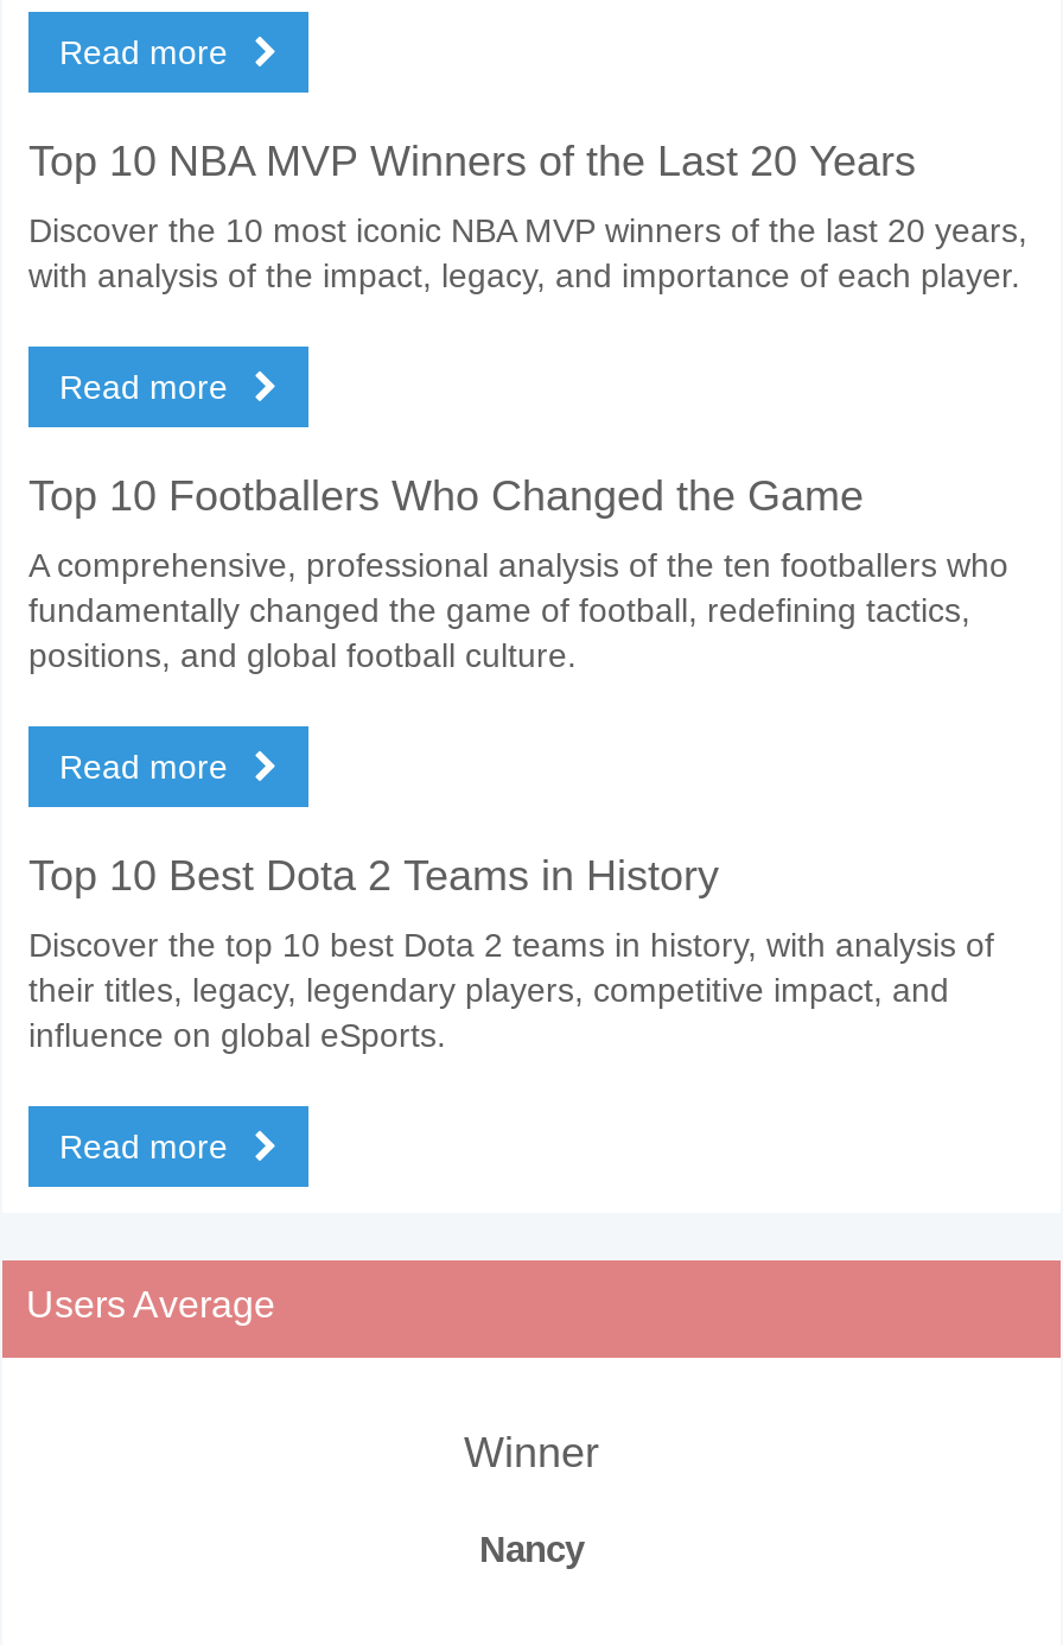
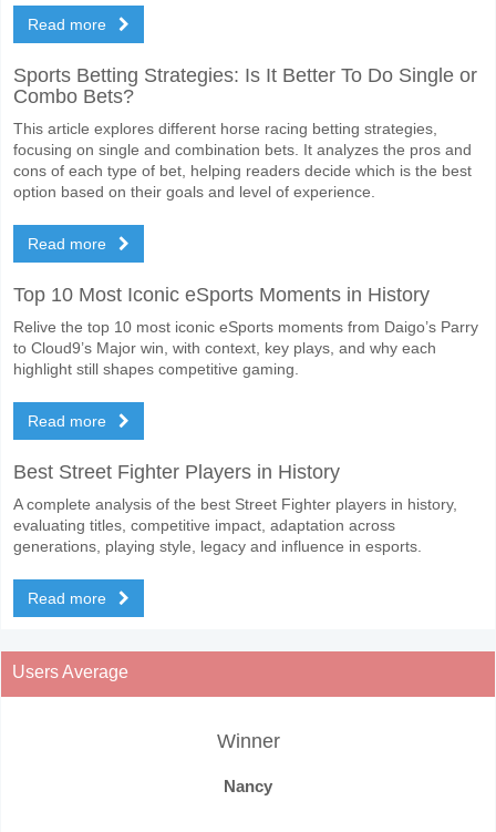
- Top 10 NBA MVP Winners of the Last 20 Years
+ Sports Betting Strategies: Is It Better To Do Single or
+ Combo Bets?

- Discover the 10 most iconic NBA MVP winners of the last 20 years,
- with analysis of the impact, legacy, and importance of each player.
+ This article explores different horse racing betting strategies,
+ focusing on single and combination bets. It analyzes the pros and
+ cons of each type of bet, helping readers decide which is the best
+ option based on their goals and level of experience.

- Top 10 Footballers Who Changed the Game
+ Top 10 Most Iconic eSports Moments in History

- A comprehensive, professional analysis of the ten footballers who
- fundamentally changed the game of football, redefining tactics,
- positions, and global football culture.
+ Relive the top 10 most iconic eSports moments from Daigo’s Parry
+ to Cloud9’s Major win, with context, key plays, and why each
+ highlight still shapes competitive gaming.

- Top 10 Best Dota 2 Teams in History
+ Best Street Fighter Players in History

- Discover the top 10 best Dota 2 teams in history, with analysis of
- their titles, legacy, legendary players, competitive impact, and
- influence on global eSports.
+ A complete analysis of the best Street Fighter players in history,
+ evaluating titles, competitive impact, adaptation across
+ generations, playing style, legacy and influence in esports.
